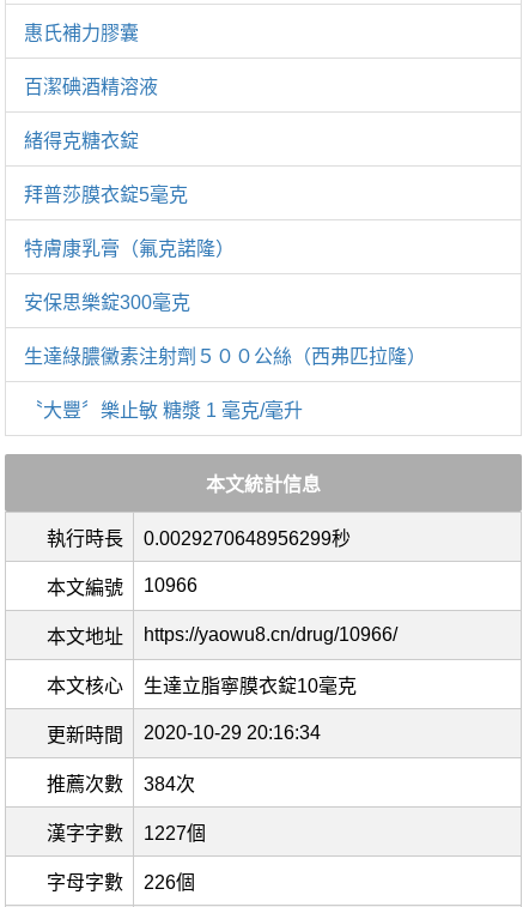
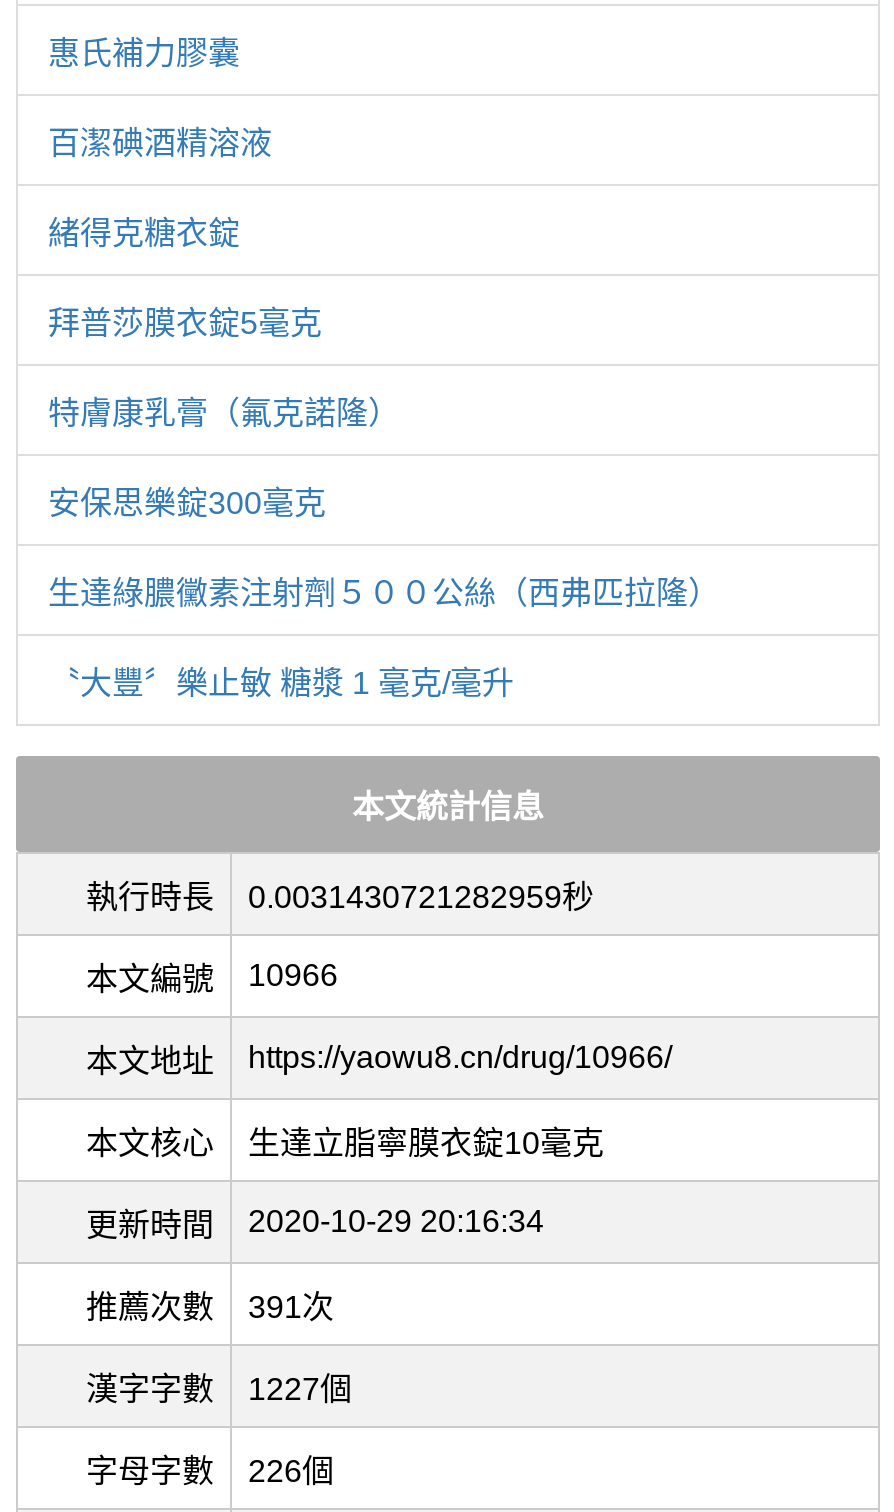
- 執行時長 0.0029270648956299秒
+ 執行時長 0.0031430721282959秒

- 推薦次數 384次
+ 推薦次數 391次
